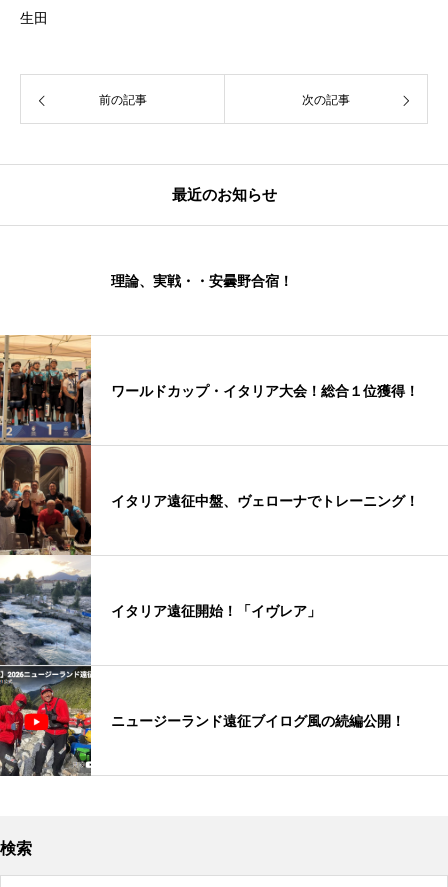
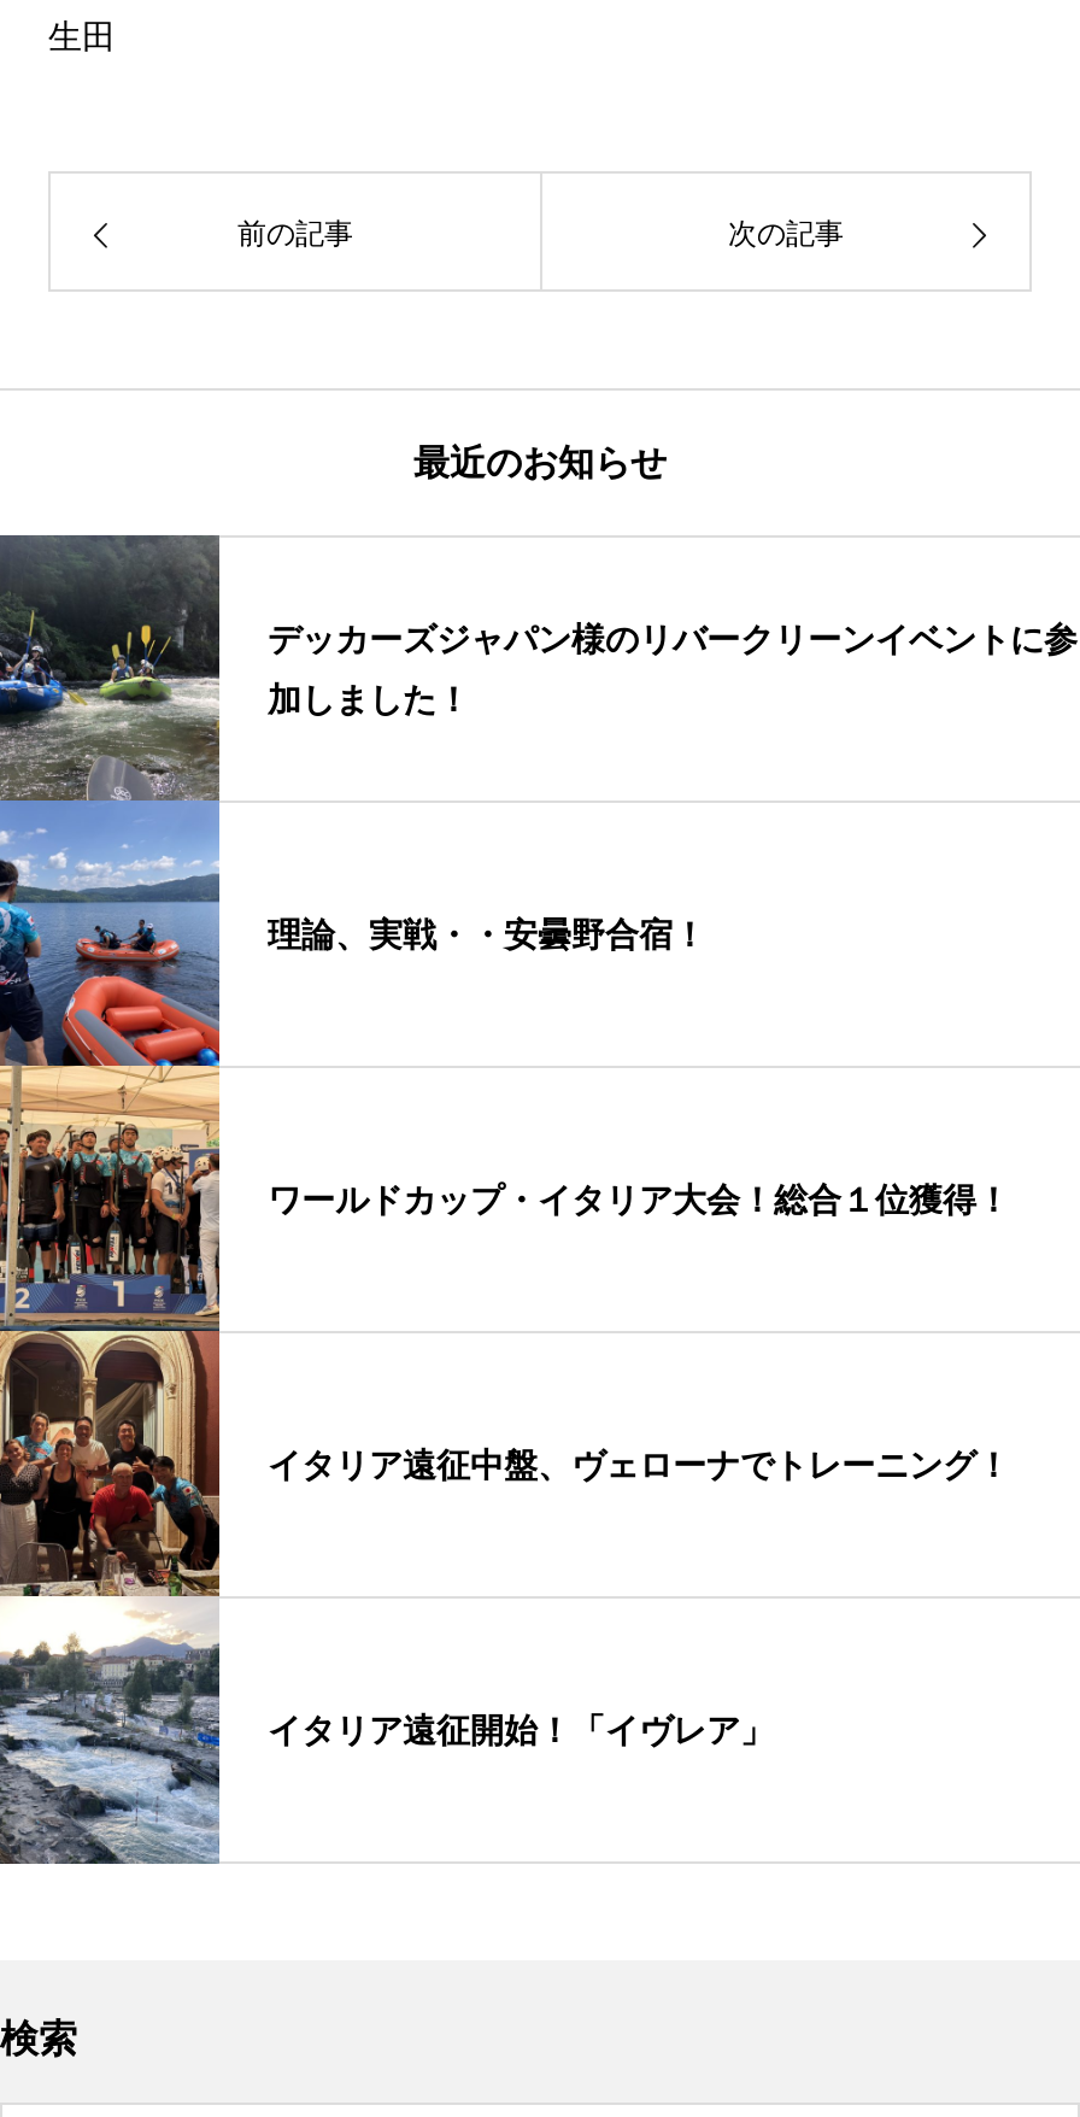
+ [image]
+ デッカーズジャパン様のリバークリーンイベントに参
+ 加しました！

moved down: 理論、実戦・・安曇野合宿！ | ワールドカップ・イタリア大会！総合１位獲得！ | イタリア遠征中盤、ヴェローナでトレーニング！ | イタリア遠征開始！「イヴレア」

- [image]
- ニュージーランド遠征ブイログ風の続編公開！
